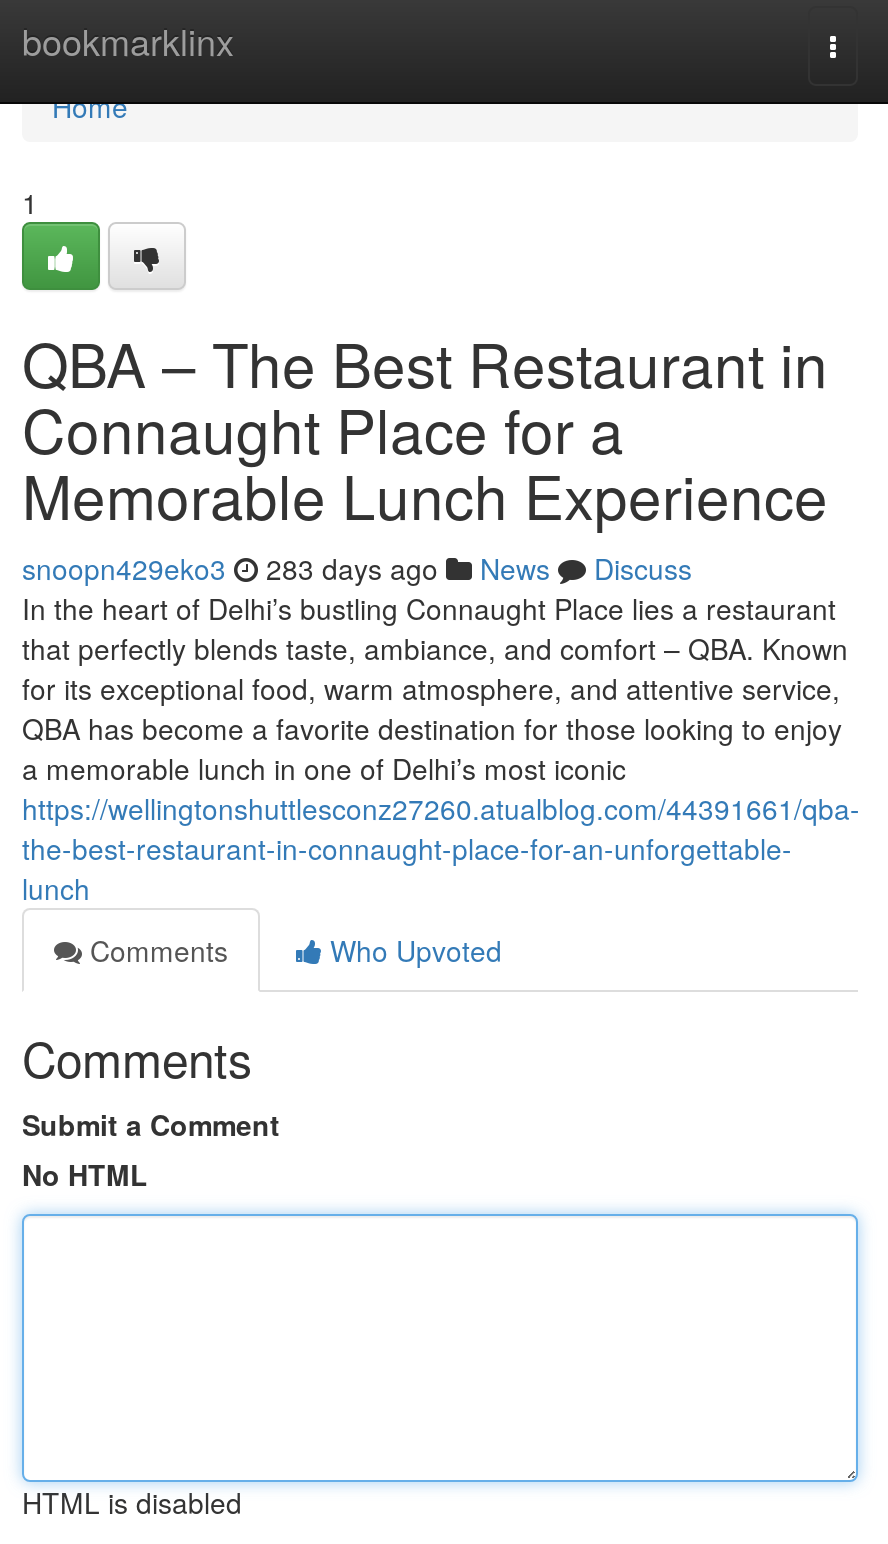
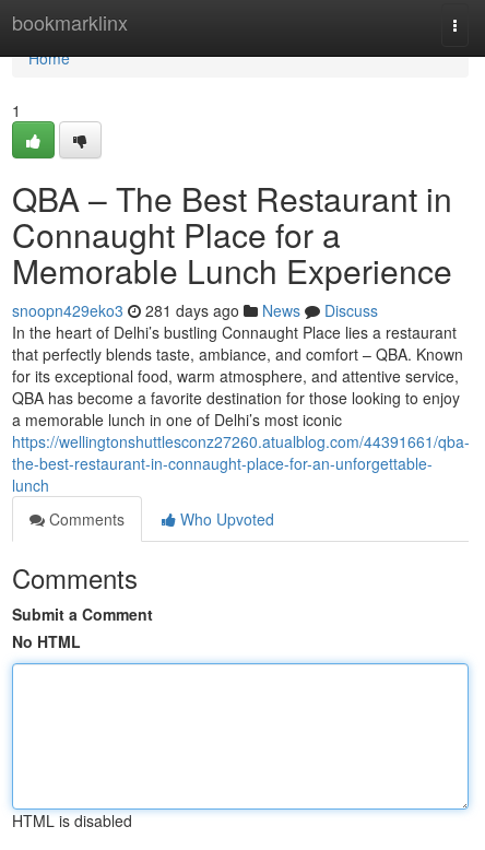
- snoopn429eko3 283 days ago News Discuss
+ snoopn429eko3 281 days ago News Discuss
